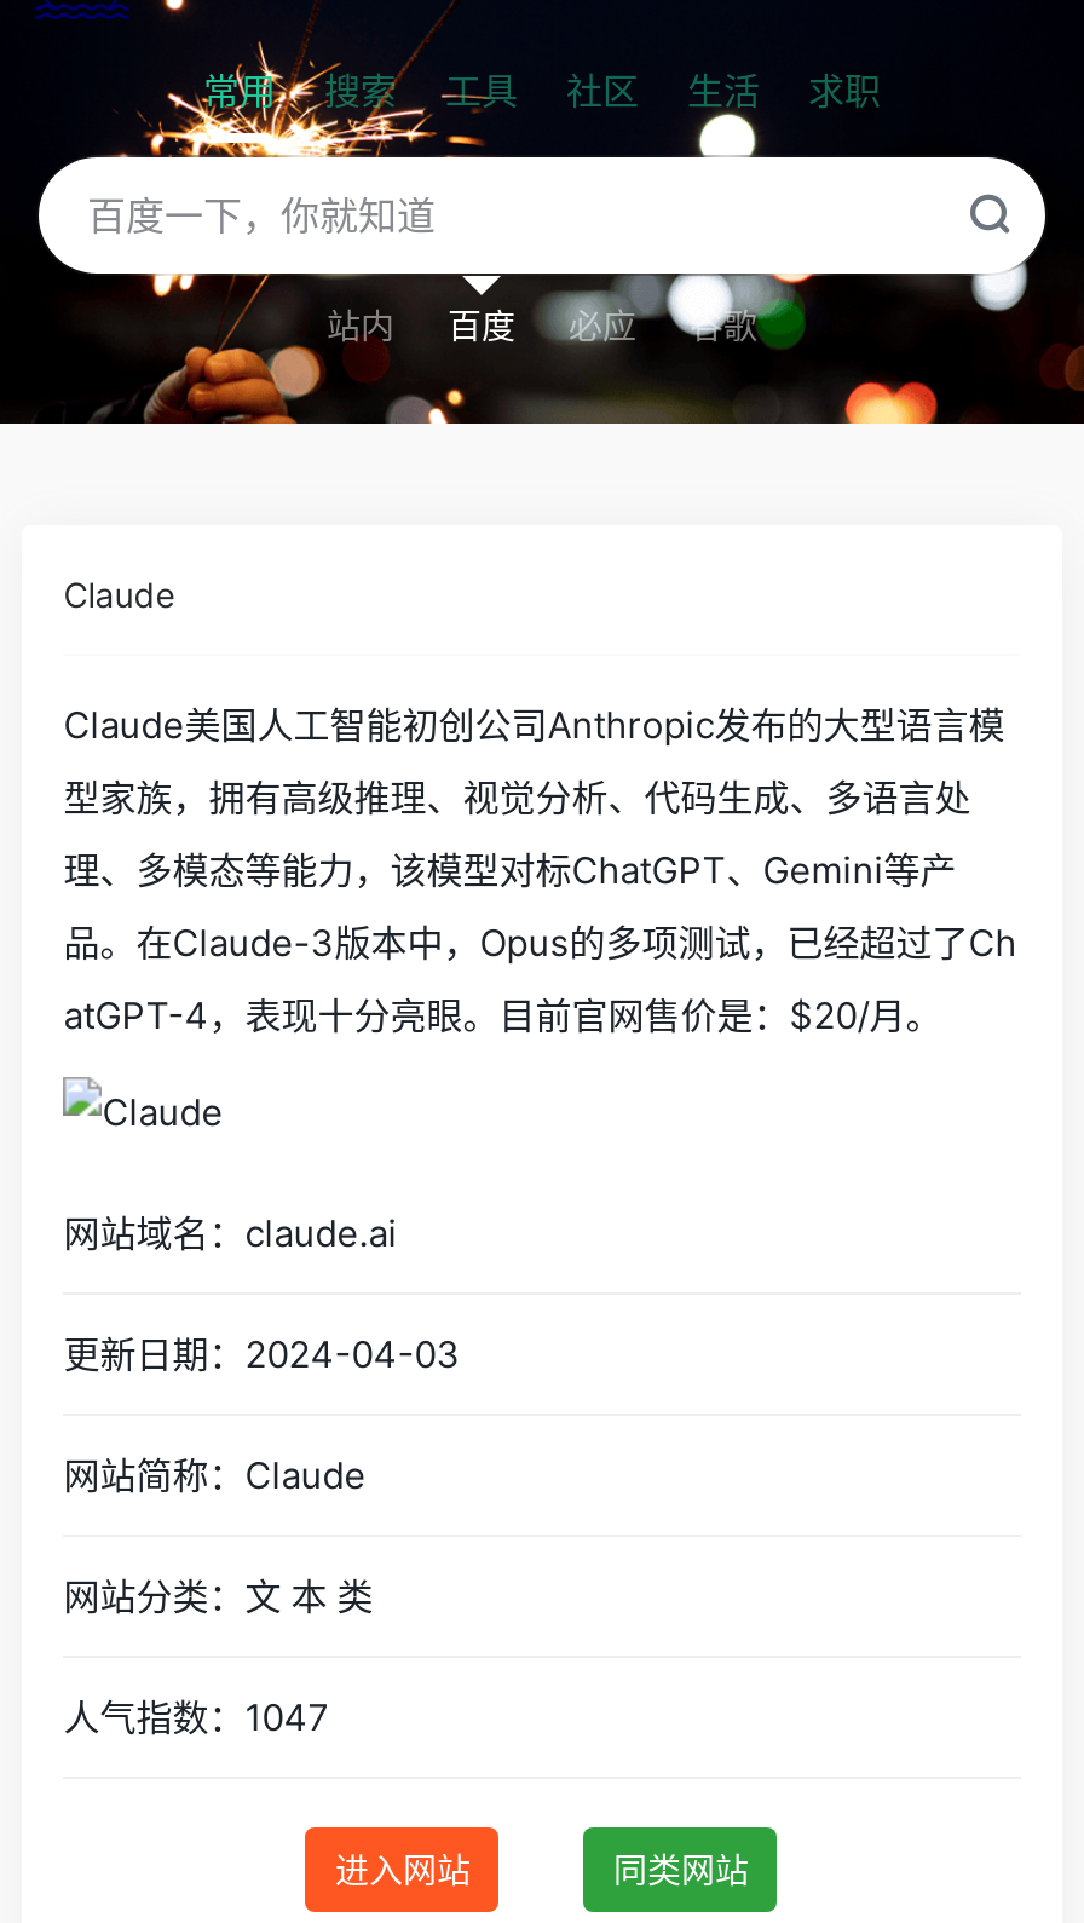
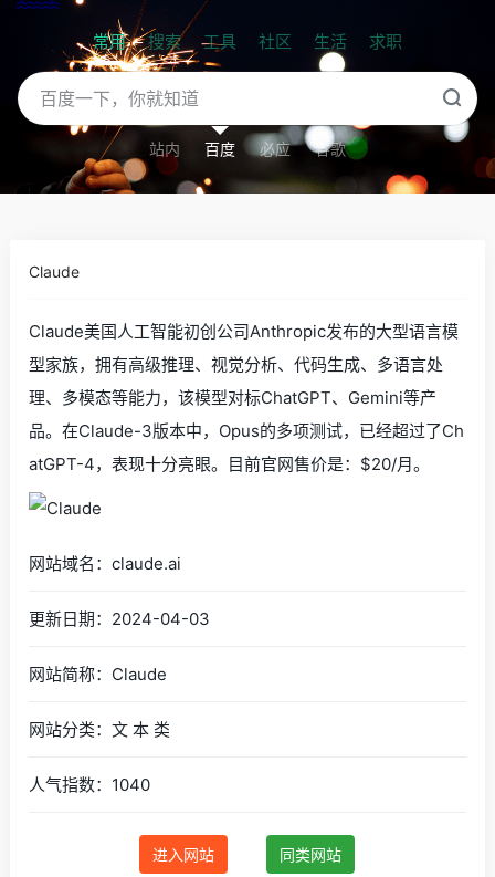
- 人气指数：1047
+ 人气指数：1040
